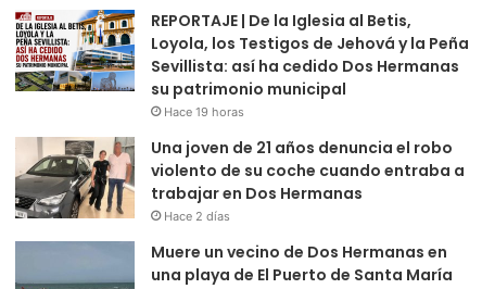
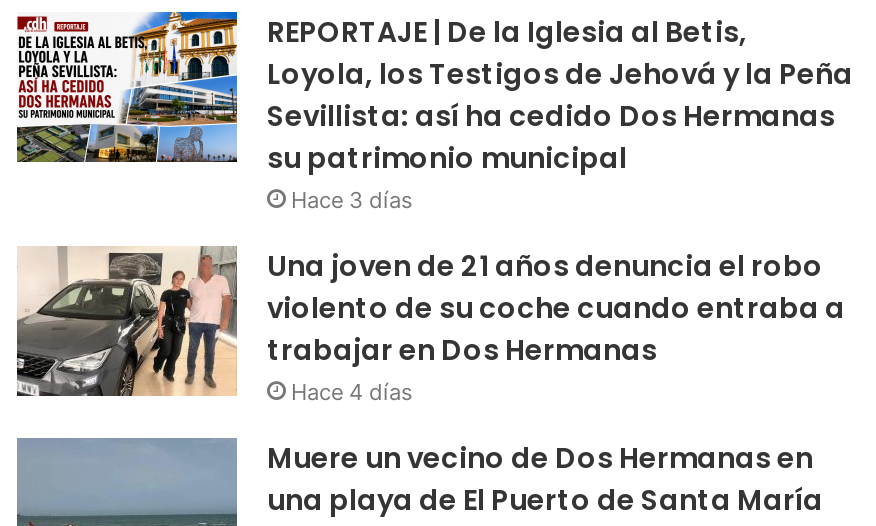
- Hace 19 horas
+ Hace 3 días

- Hace 2 días
+ Hace 4 días
